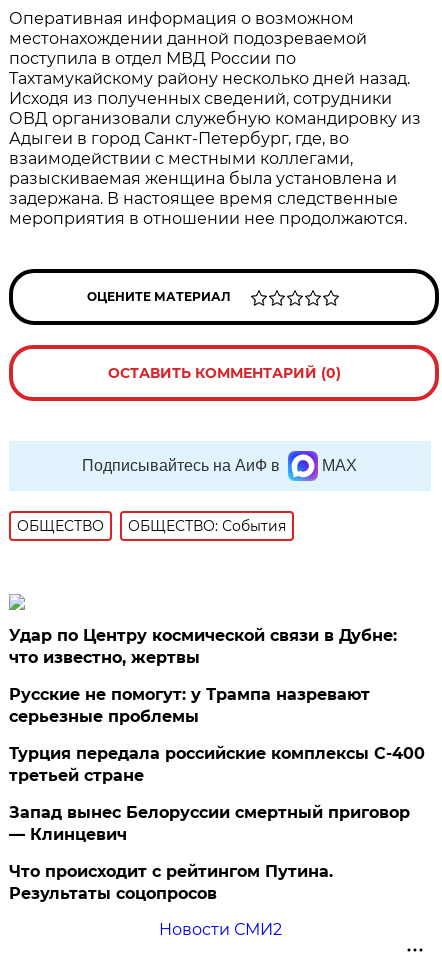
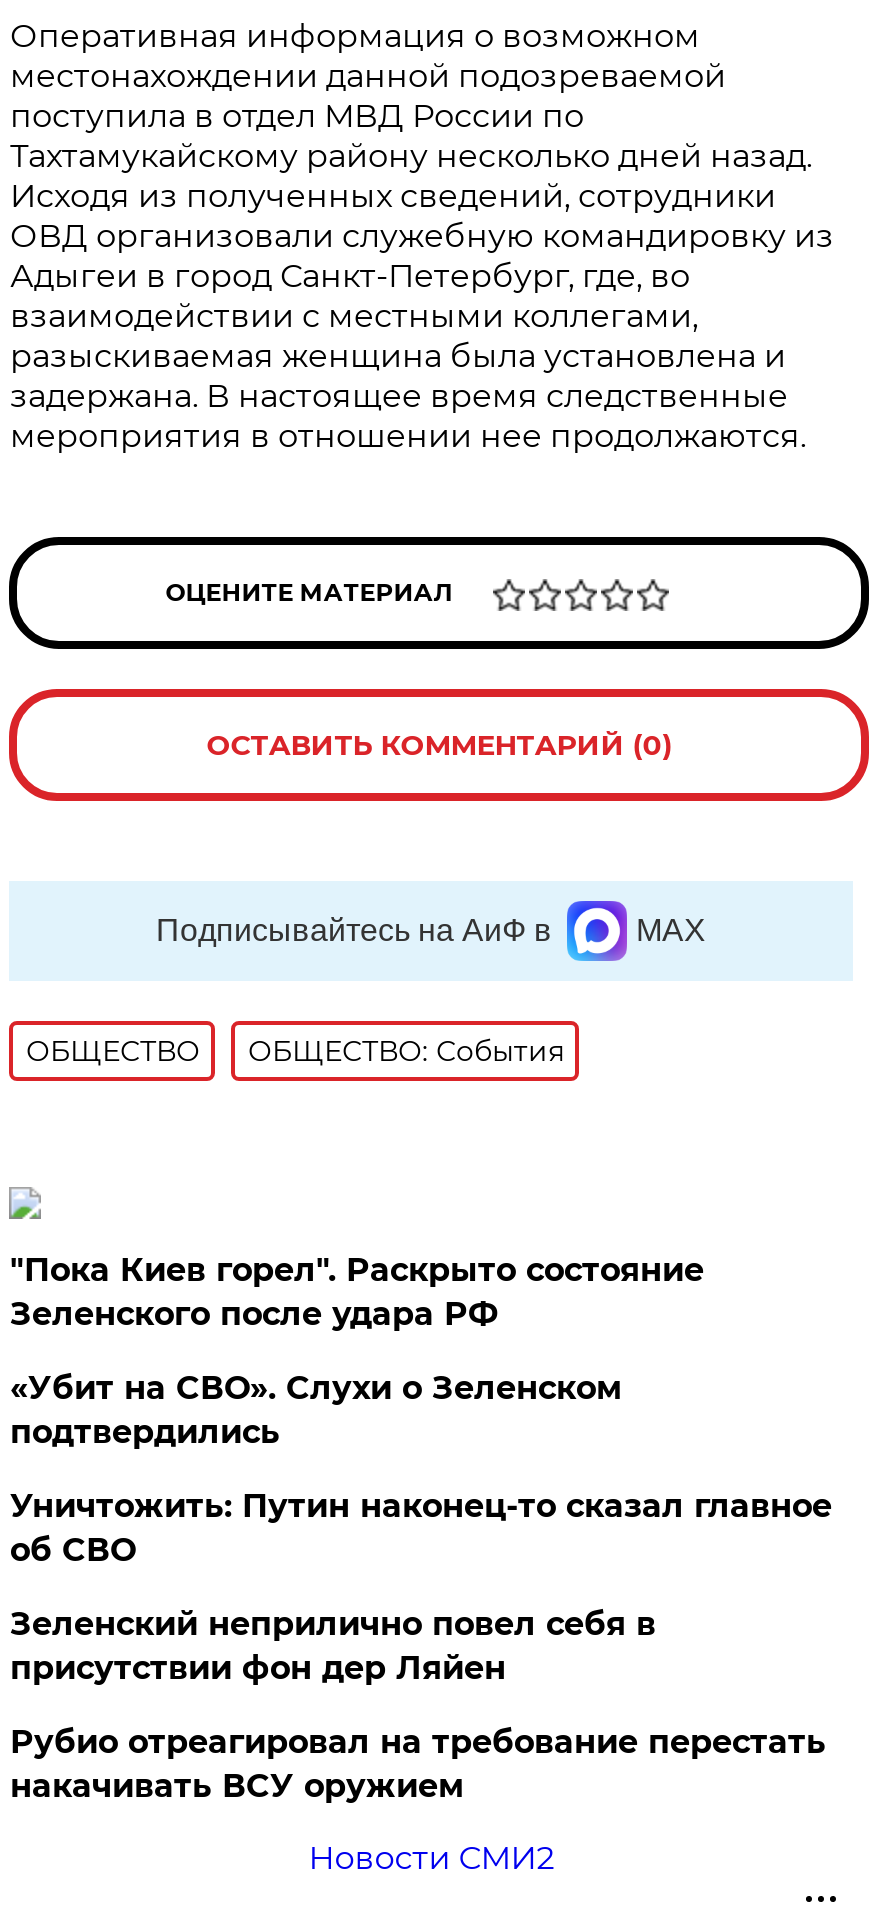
- Удар по Центру космической связи в Дубне:
- что известно, жертвы
+ "Пока Киев горел". Раскрыто состояние
+ Зеленского после удара РФ

- Русские не помогут: у Трампа назревают
- серьезные проблемы
+ «Убит на СВО». Слухи о Зеленском
+ подтвердились

- Турция передала российские комплексы С-400
- третьей стране
+ Уничтожить: Путин наконец-то сказал главное
+ об СВО

- Запад вынес Белоруссии смертный приговор
- — Клинцевич
+ Зеленский неприлично повел cебя в
+ присутствии фон дер Ляйен

- Что происходит с рейтингом Путина.
- Результаты соцопросов
+ Рубио отреагировал на требование перестать
+ накачивать ВСУ оружием
